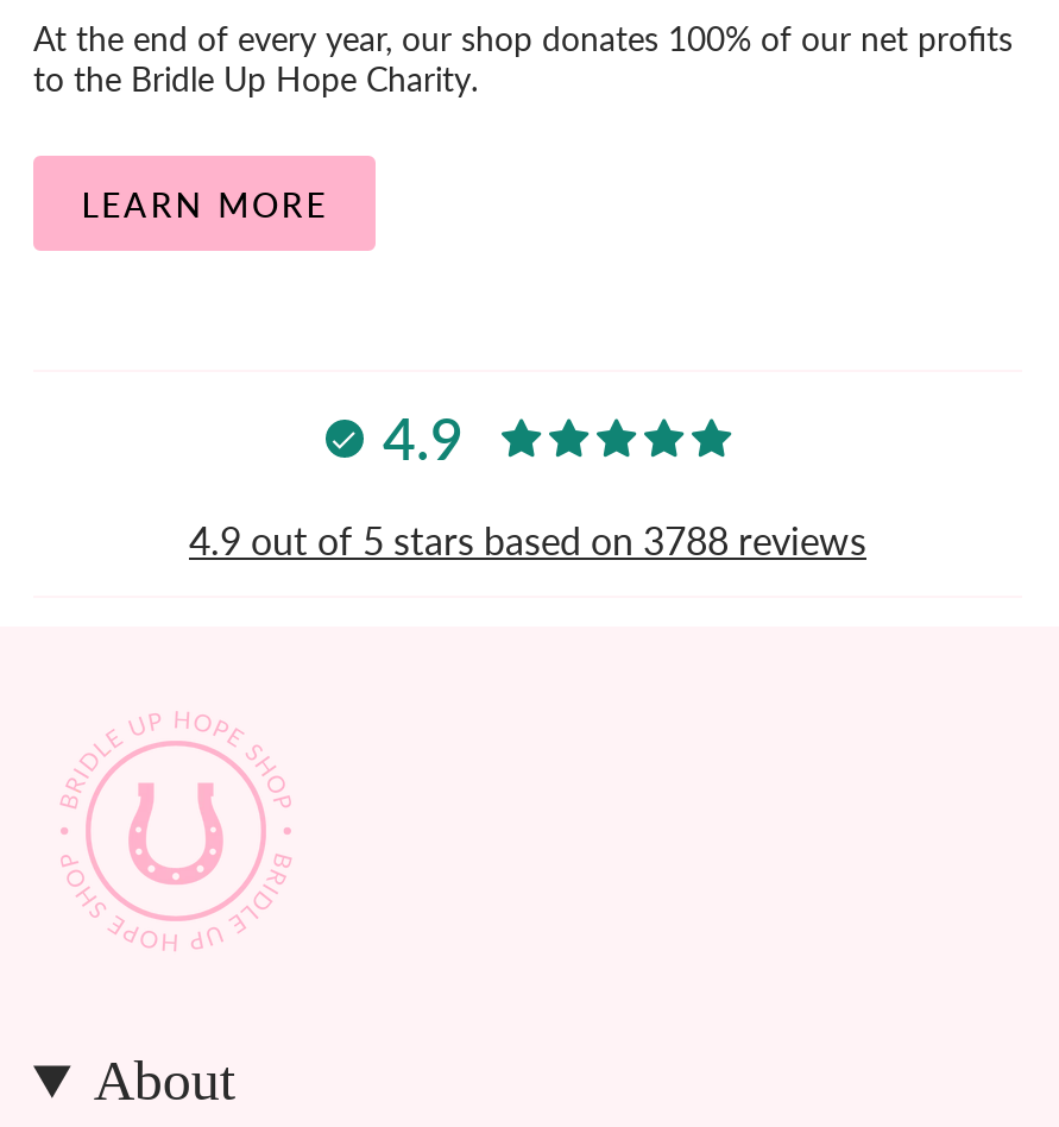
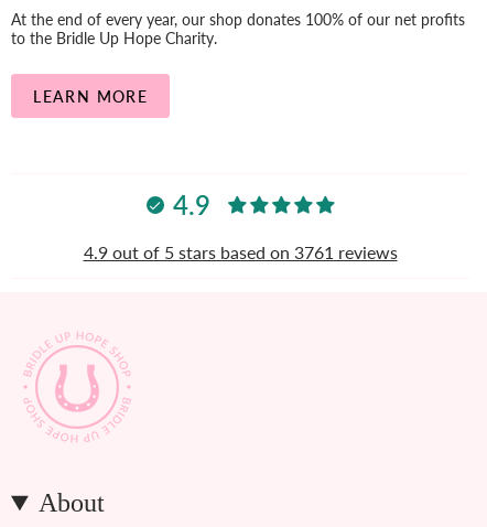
- 4.9 out of 5 stars based on 3788 reviews
+ 4.9 out of 5 stars based on 3761 reviews
